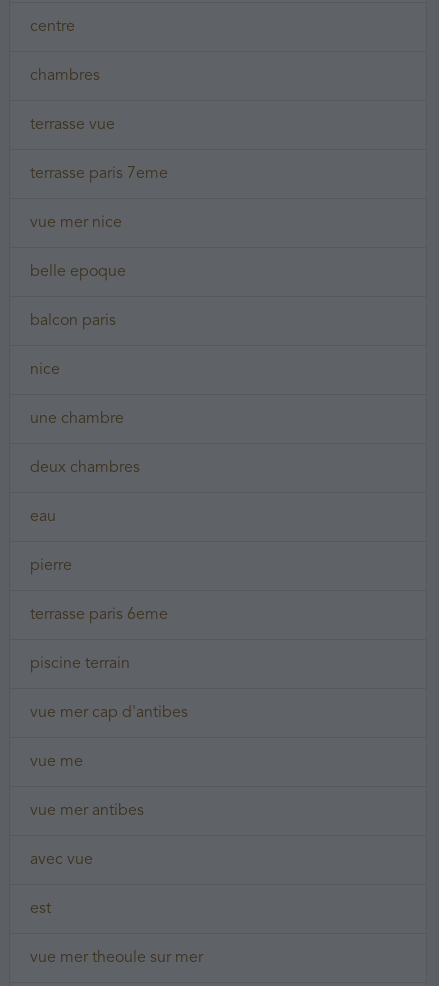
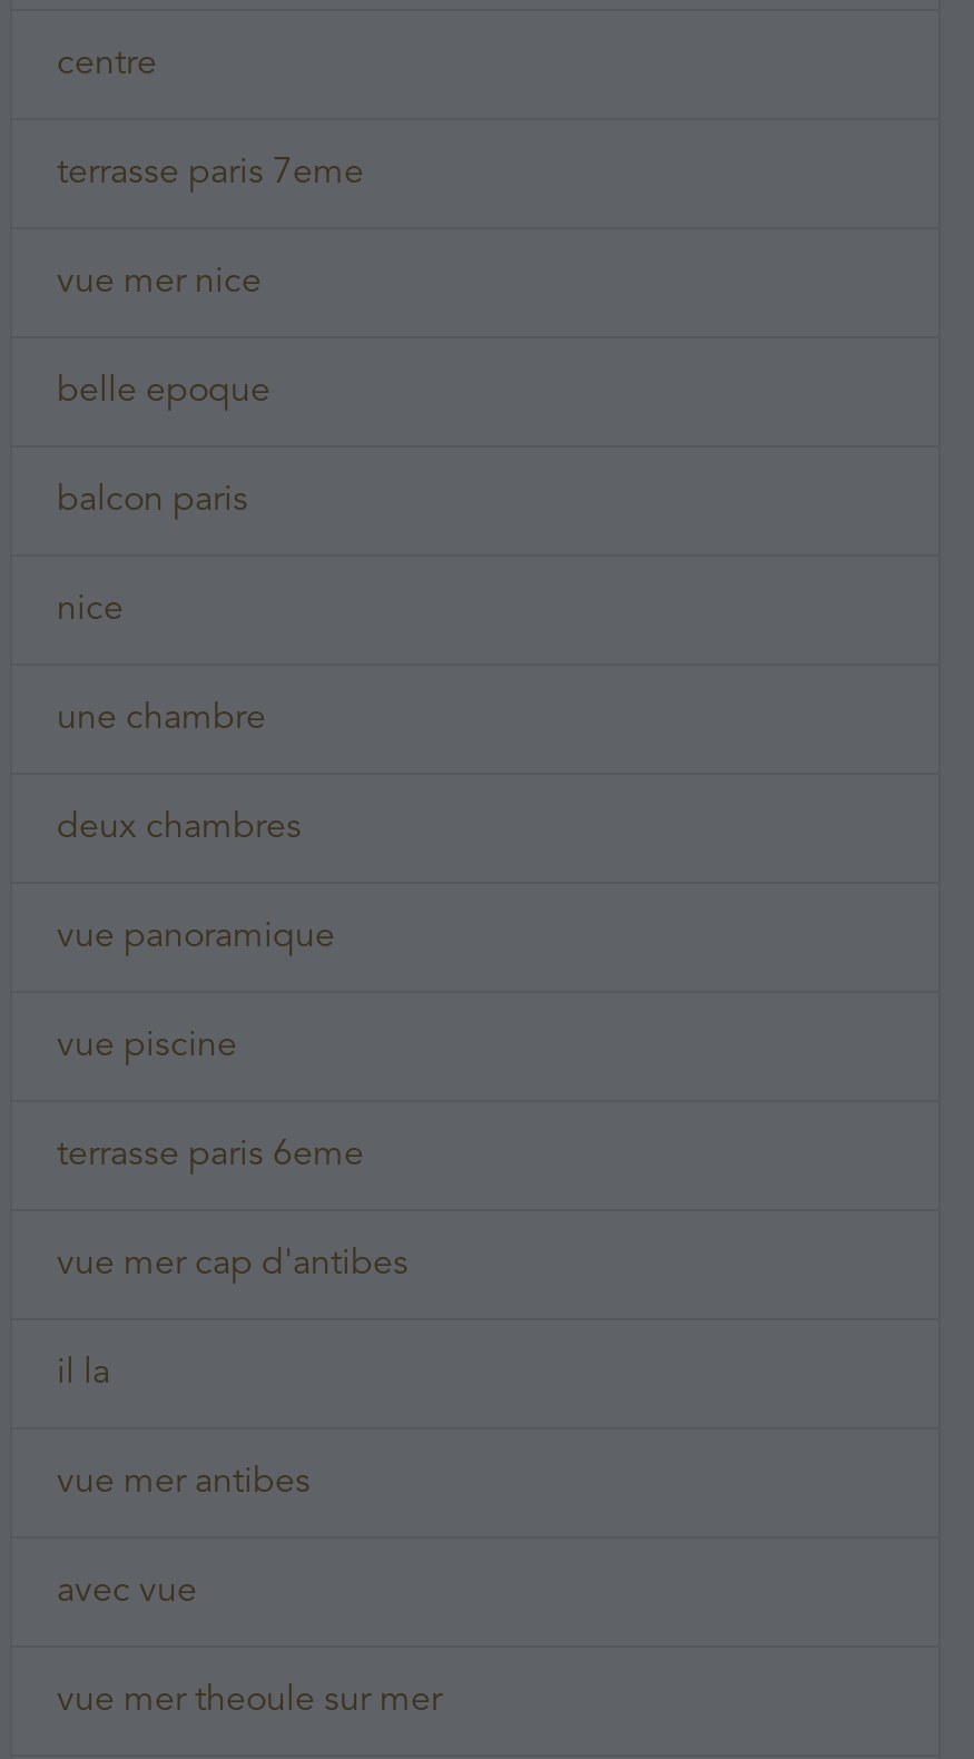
- chambres
- terrasse vue

- eau
+ vue panoramique

- pierre
+ vue piscine

- piscine terrain

- vue me
+ il la

- est
